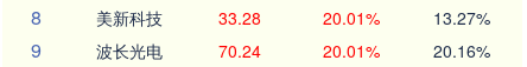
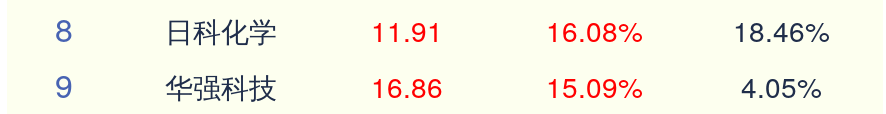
- 美新科技
- 33.28
- 20.01%
- 13.27%
+ 日科化学
+ 11.91
+ 16.08%
+ 18.46%

- 波长光电
- 70.24
- 20.01%
- 20.16%
+ 华强科技
+ 16.86
+ 15.09%
+ 4.05%
